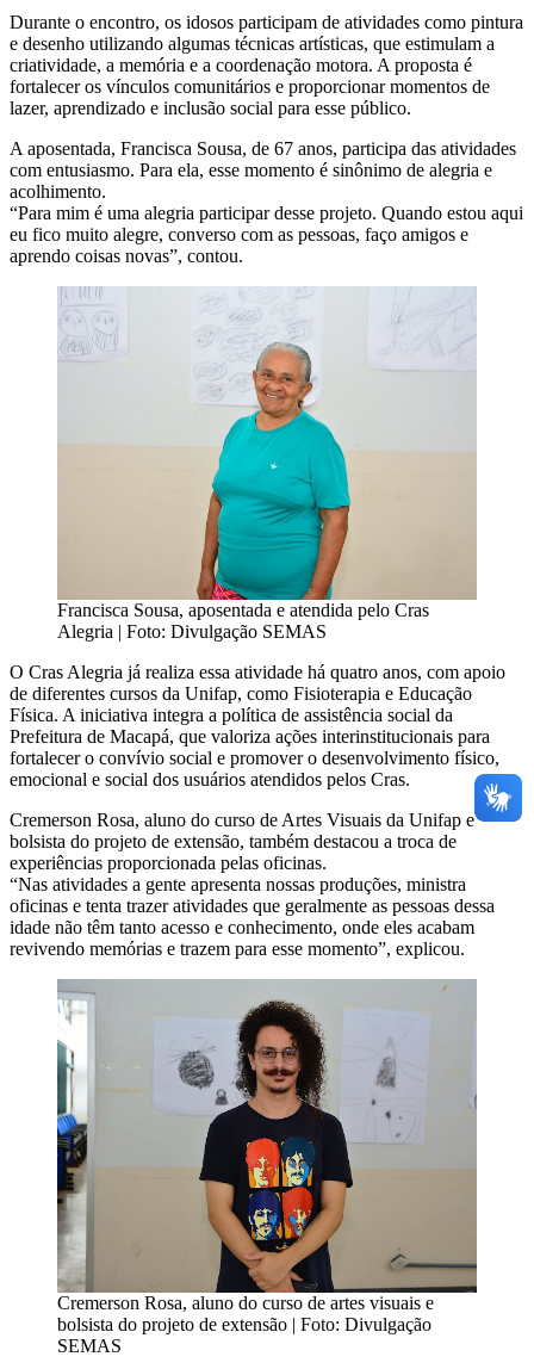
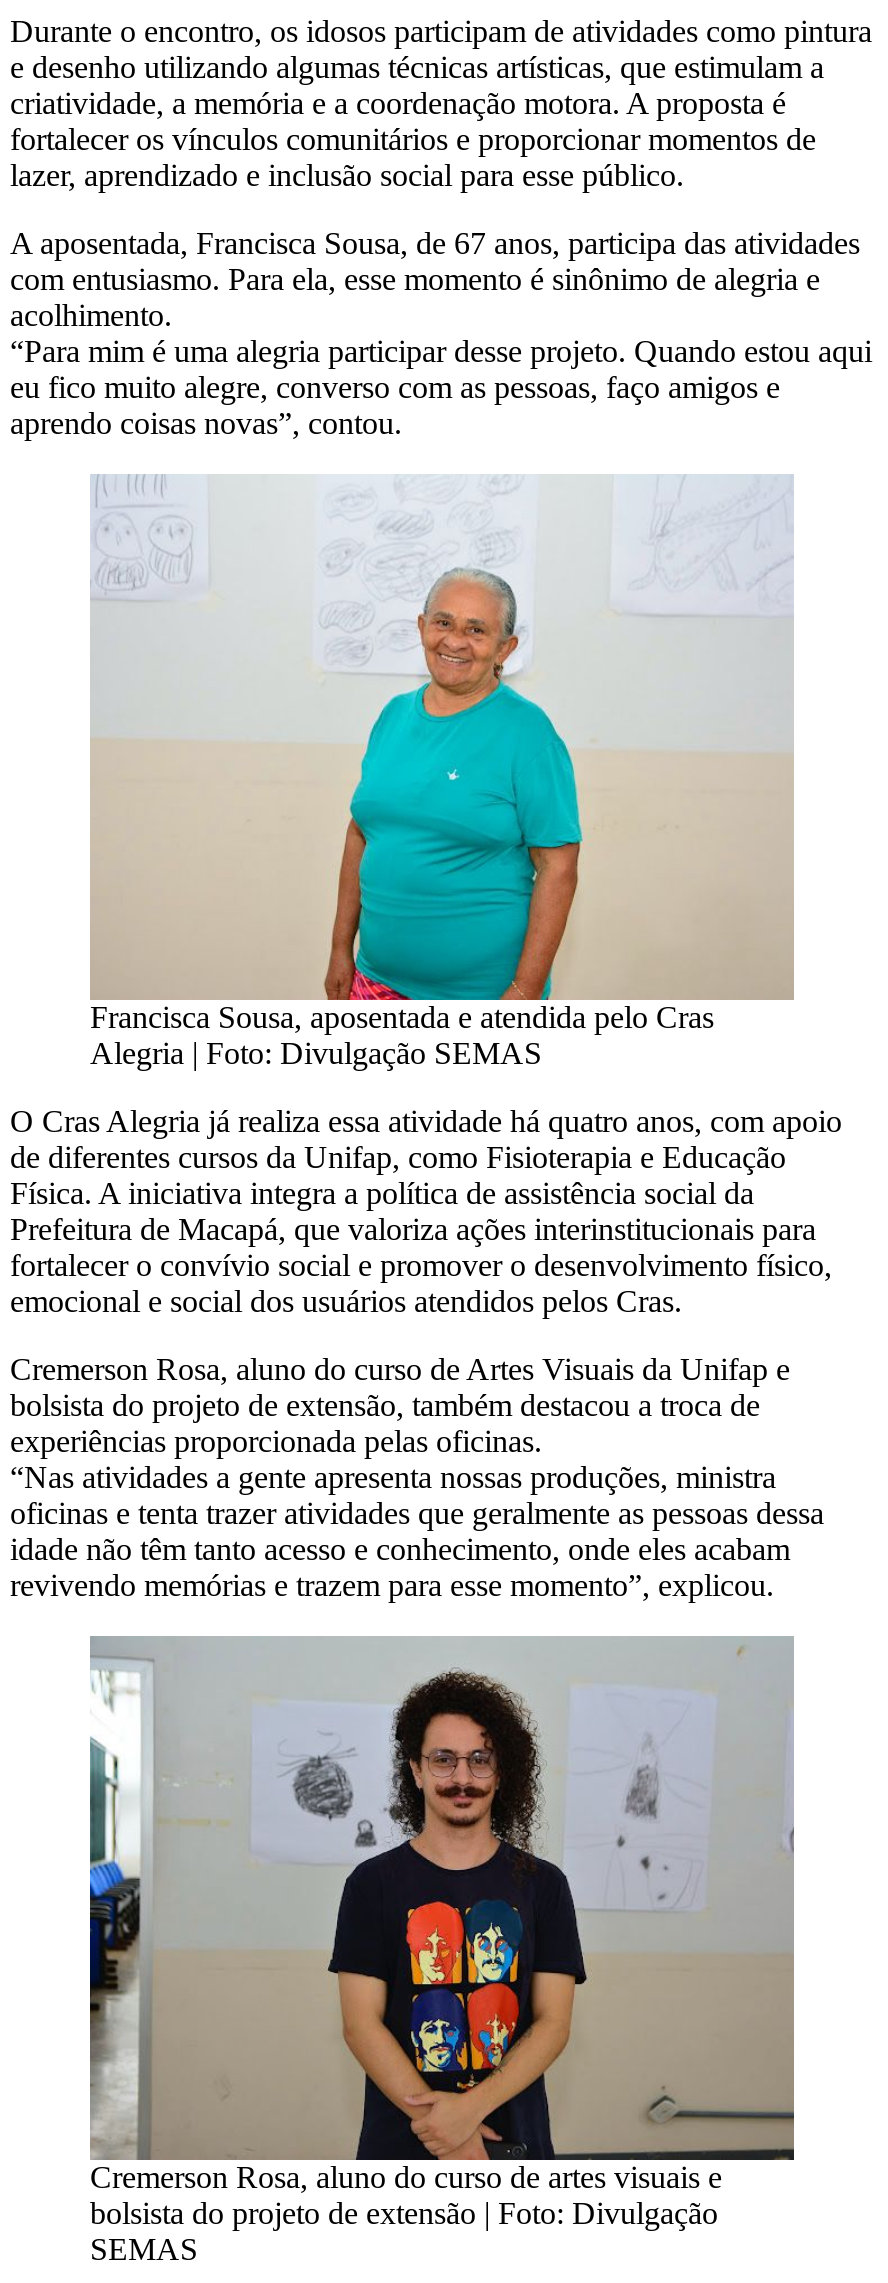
- [image]
